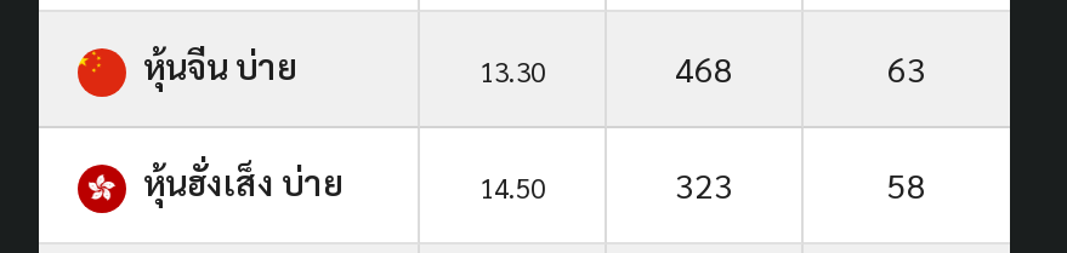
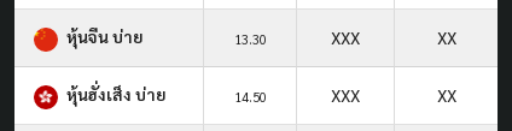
- 468
- 63
+ XXX
+ XX

- 323
- 58
+ XXX
+ XX
